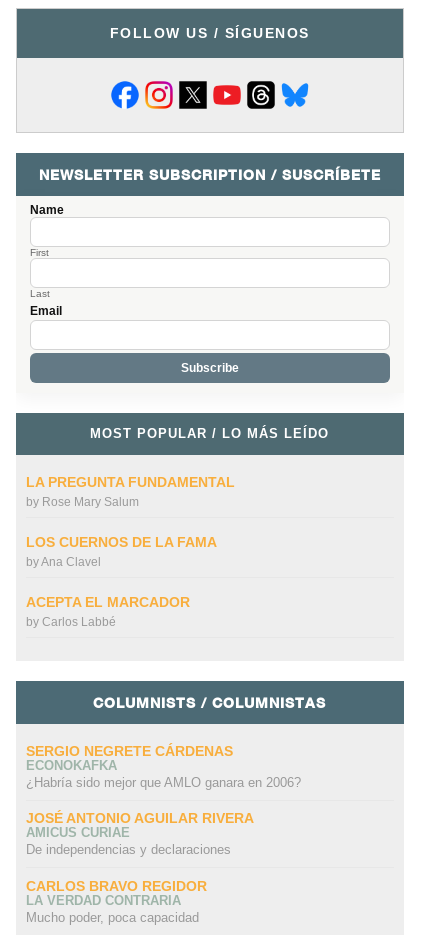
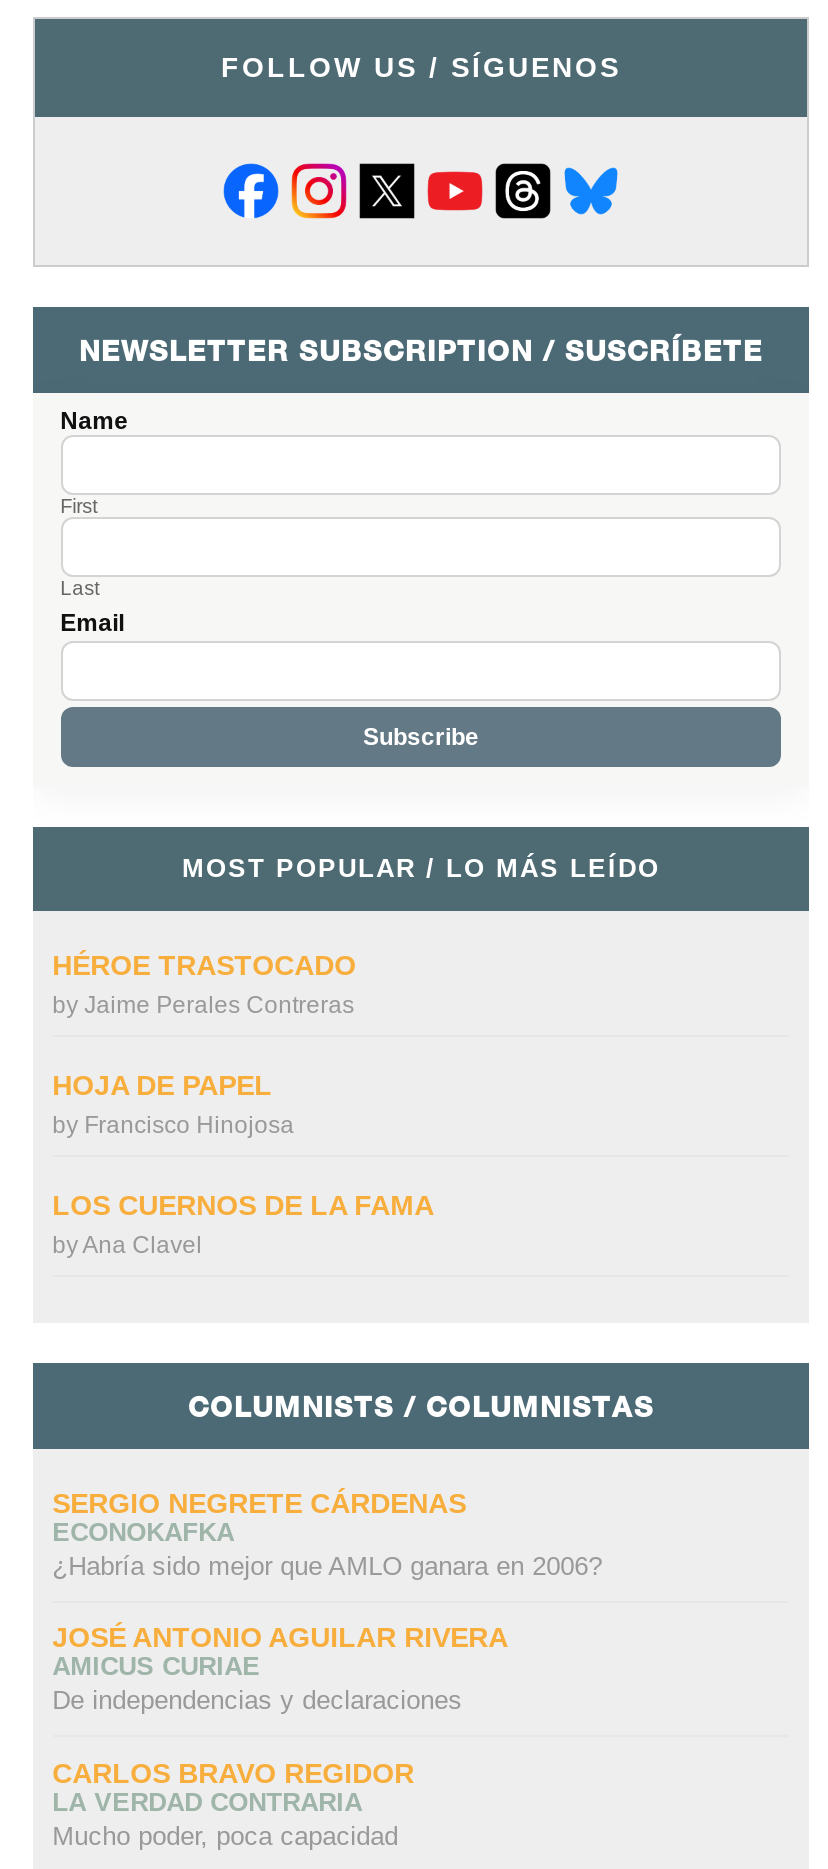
- LA PREGUNTA FUNDAMENTAL
- by Rose Mary Salum
+ HÉROE TRASTOCADO
+ by Jaime Perales Contreras
+ HOJA DE PAPEL
+ by Francisco Hinojosa

moved down: LOS CUERNOS DE LA FAMA | byAna Clavel

- ACEPTA EL MARCADOR
- by Carlos Labbé
